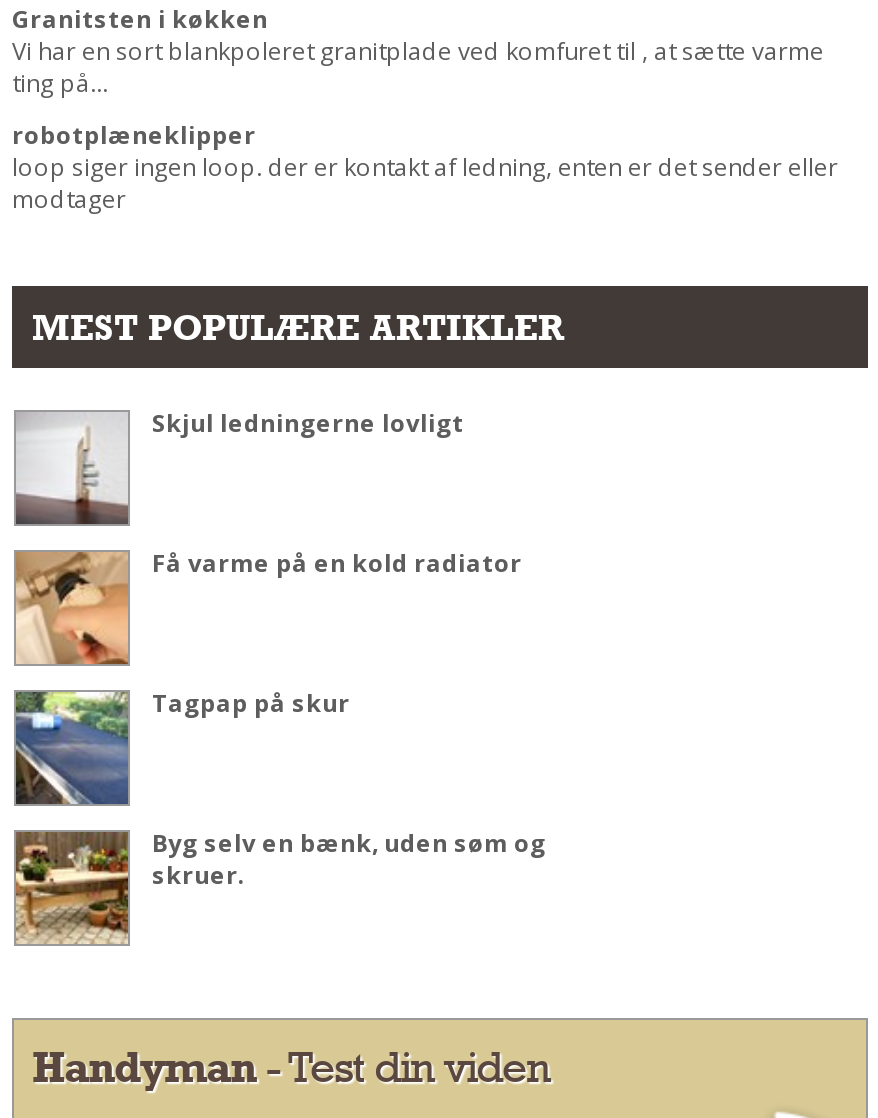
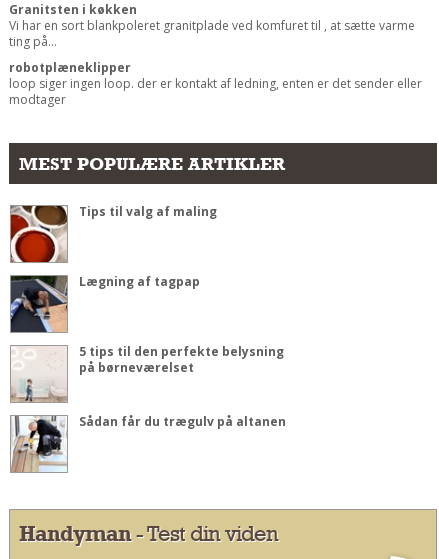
- [image]
- Skjul ledningerne lovligt
+ [image]
+ Tips til valg af maling

- [image]
- Få varme på en kold radiator
+ [image]
+ Lægning af tagpap

- [image]
- Tagpap på skur
+ [image]
+ 5 tips til den perfekte belysning
+ på børneværelset

- [image]
- Byg selv en bænk, uden søm og
- skruer.
+ [image]
+ Sådan får du trægulv på altanen
